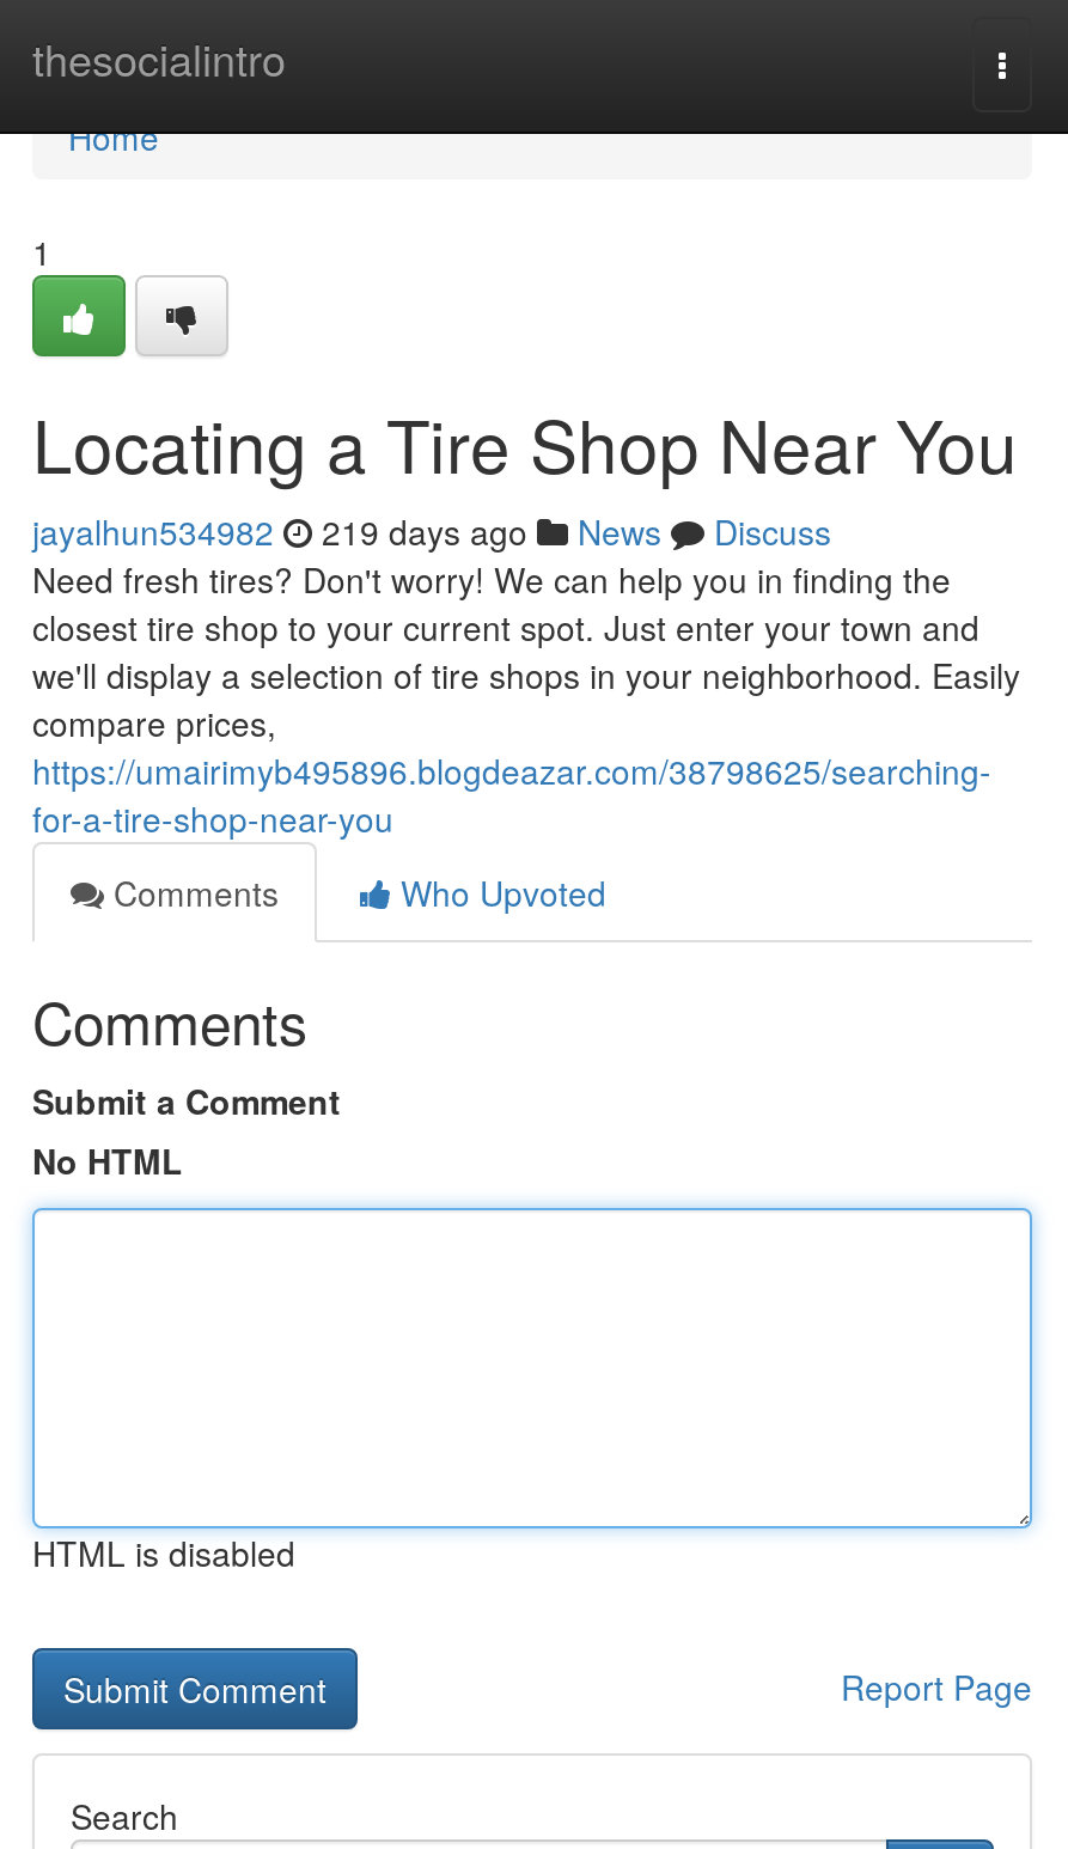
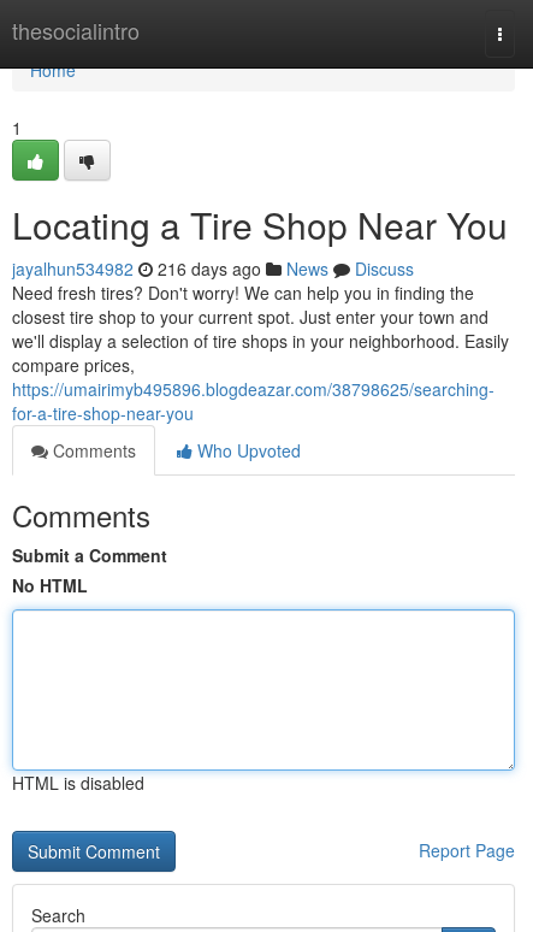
- jayalhun534982 219 days ago News Discuss
+ jayalhun534982 216 days ago News Discuss
